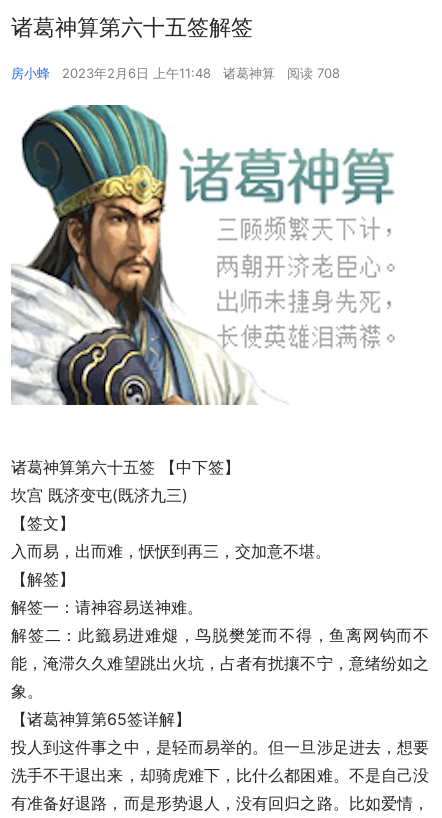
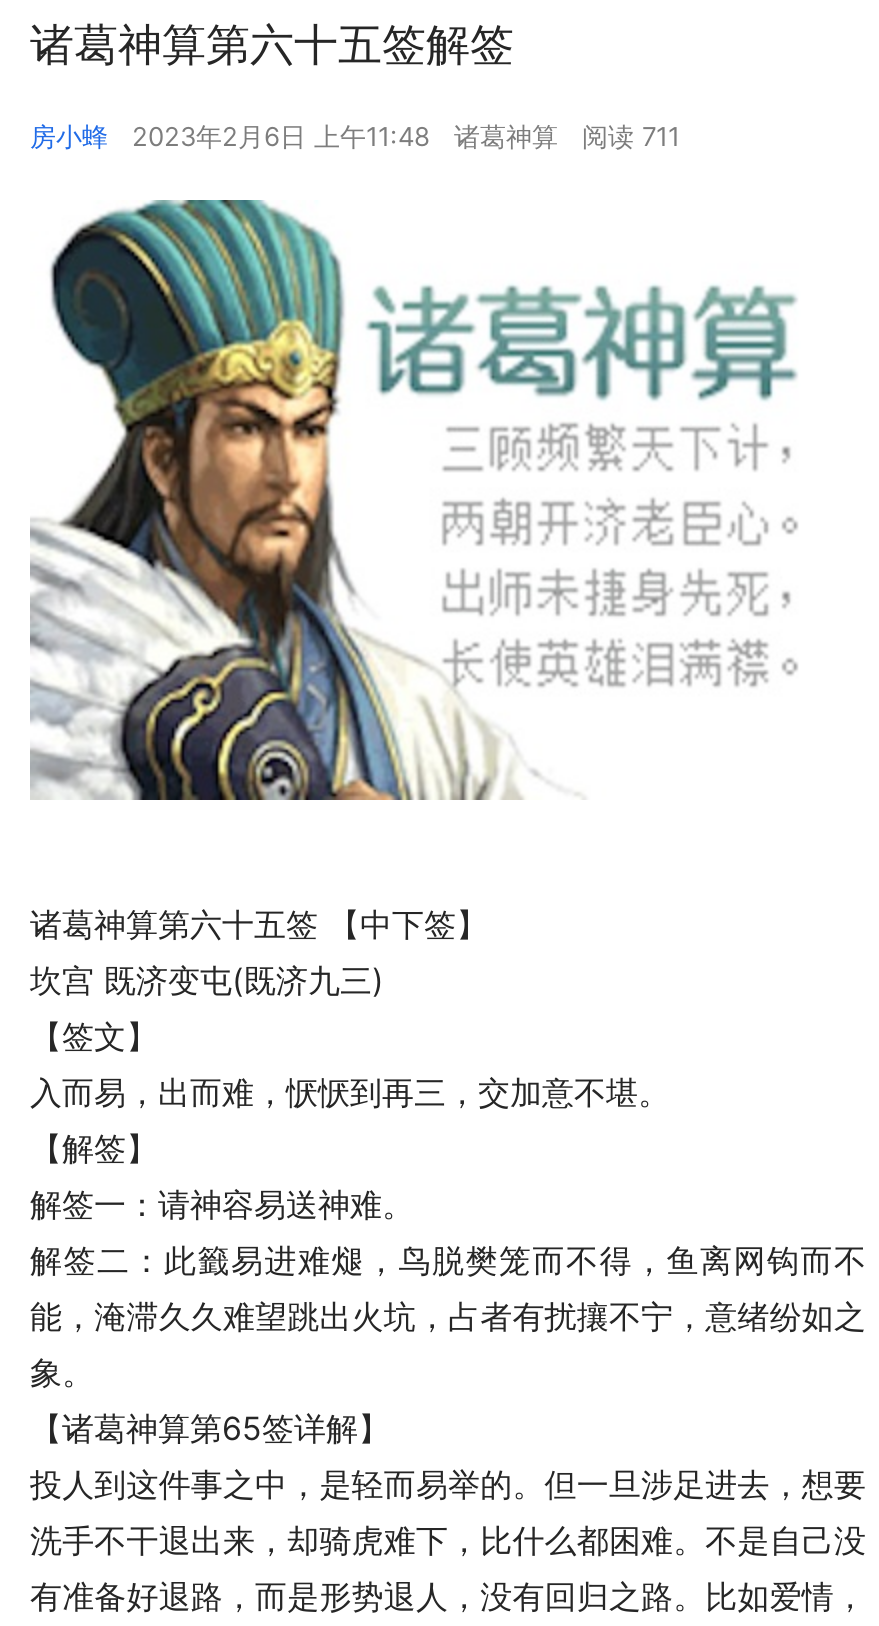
- 房小蜂 2023年2月6日 上午11:48 诸葛神算 阅读 708
+ 房小蜂 2023年2月6日 上午11:48 诸葛神算 阅读 711
